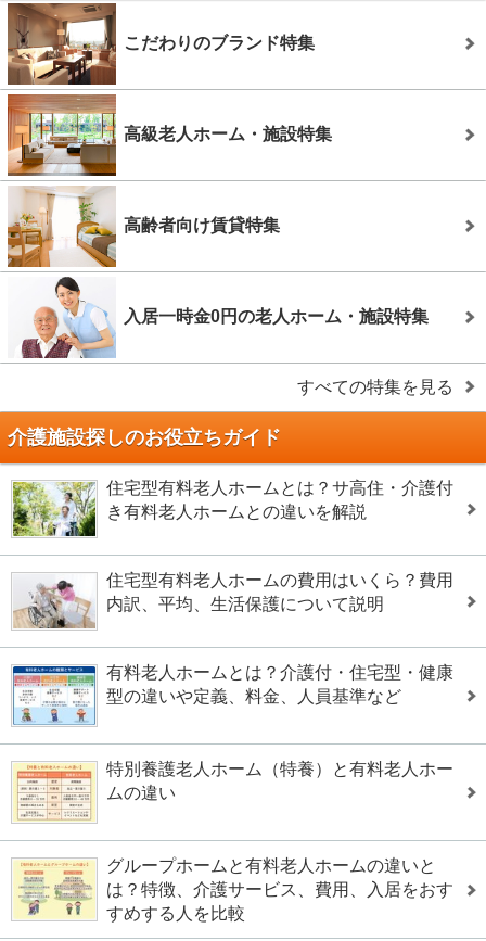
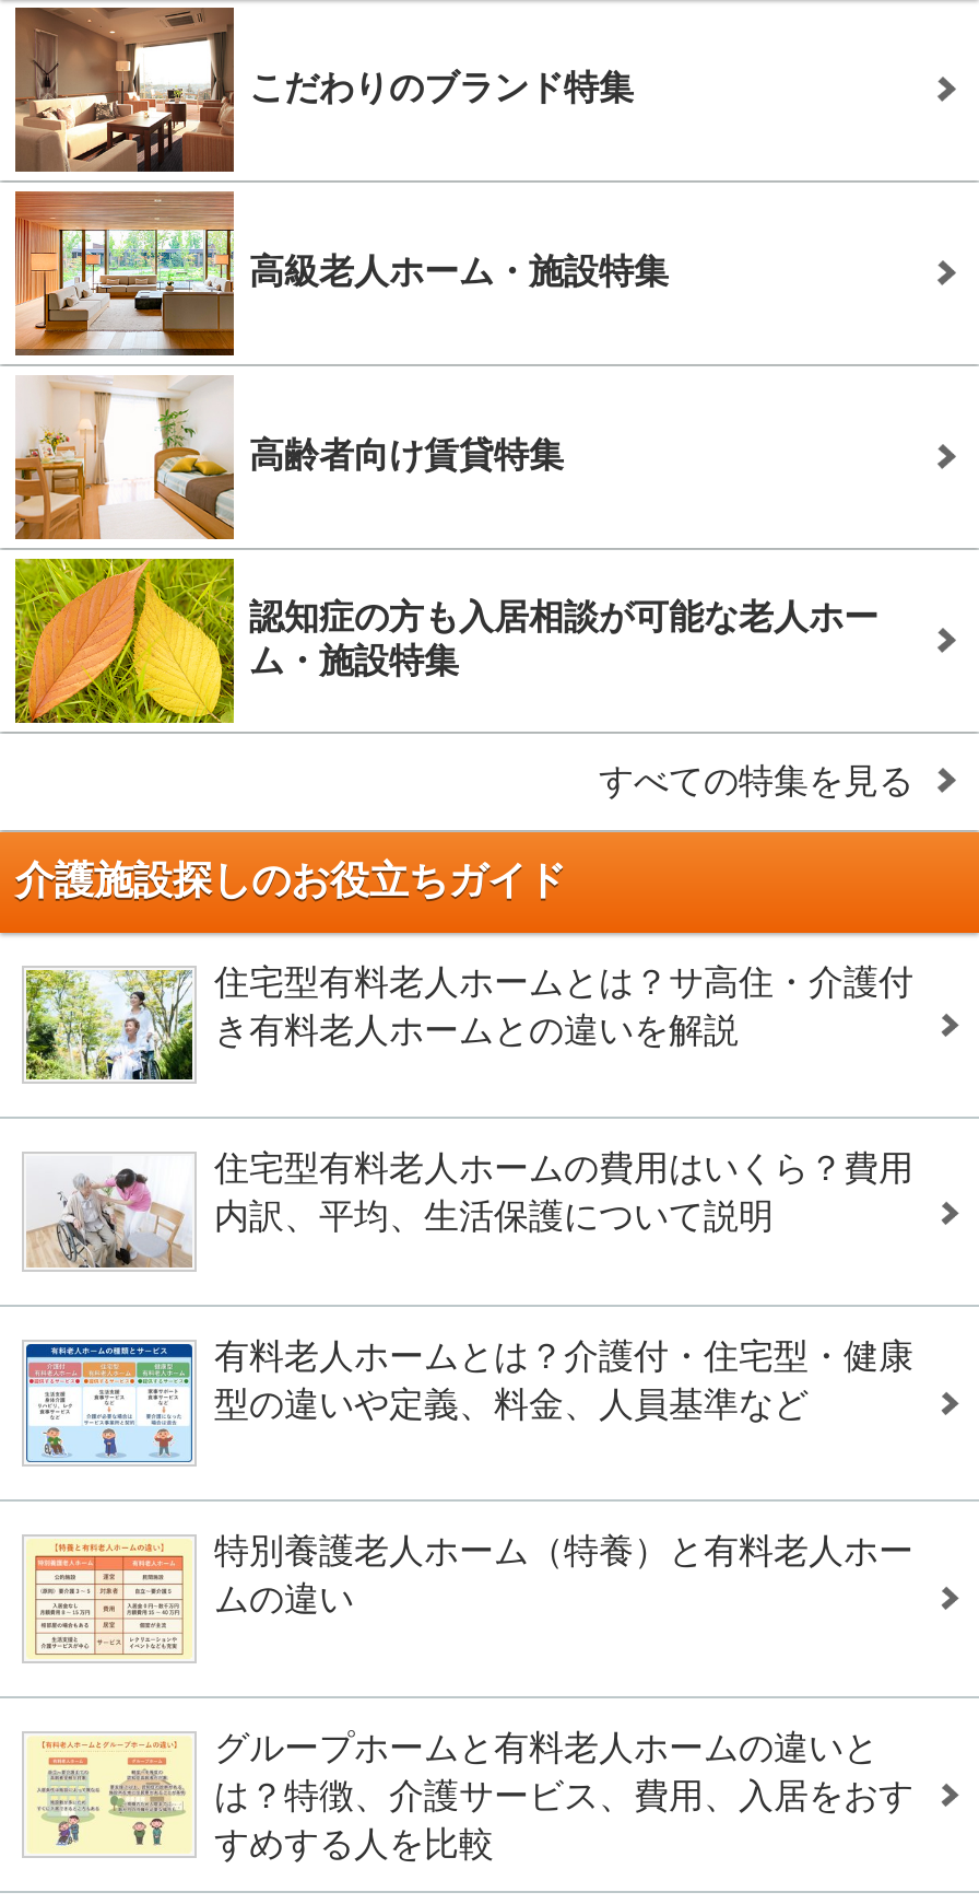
- [image]
- 入居一時金0円の老人ホーム・施設特集
+ [image]
+ 認知症の方も入居相談が可能な老人ホー
+ ム・施設特集
